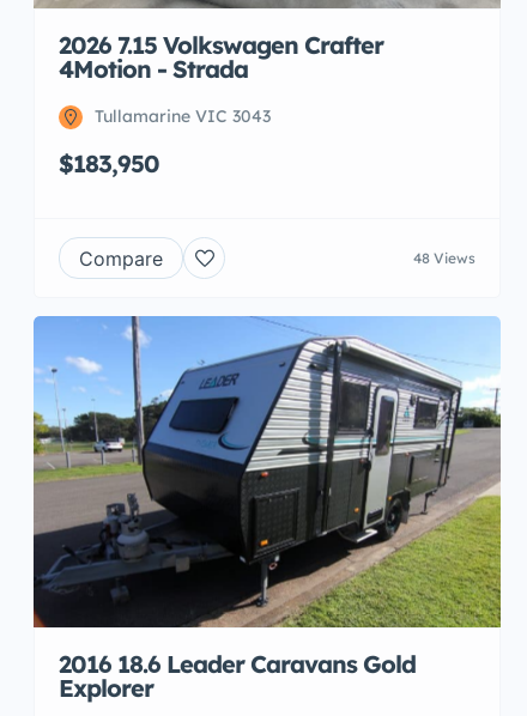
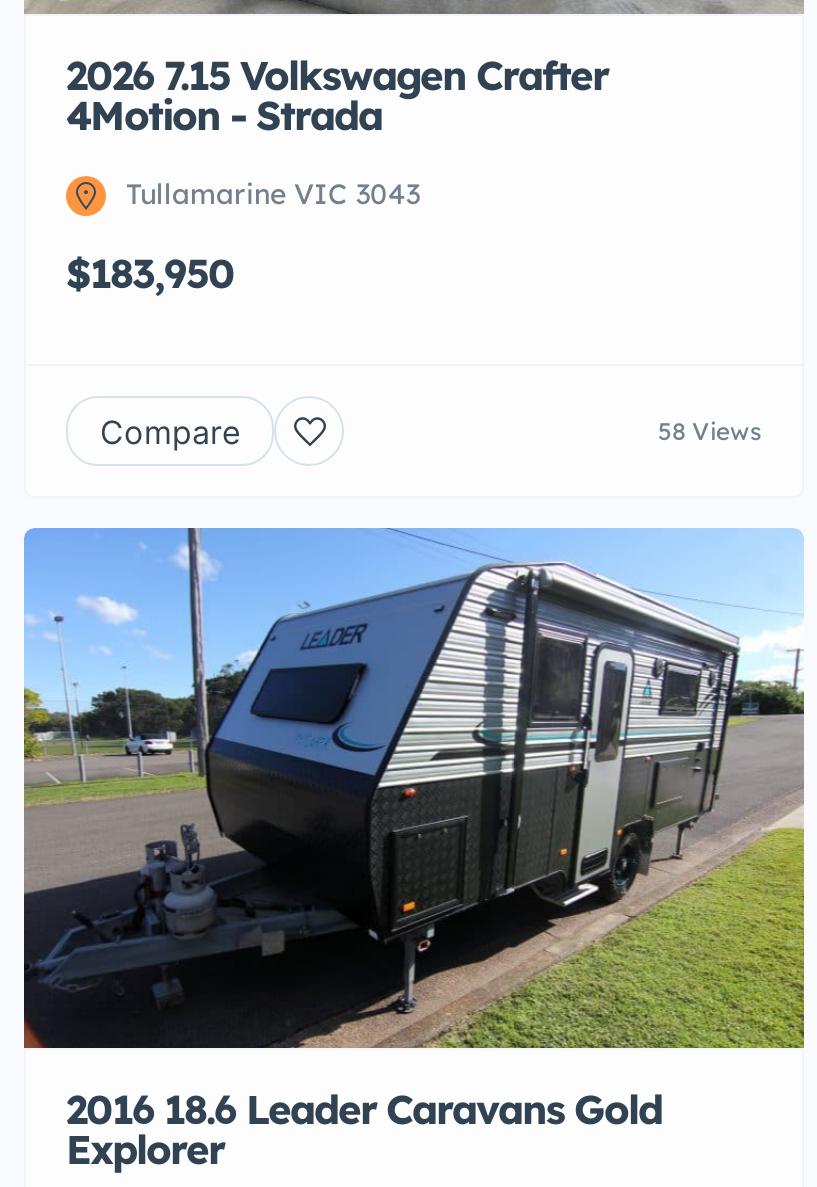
- 48 Views
+ 58 Views
